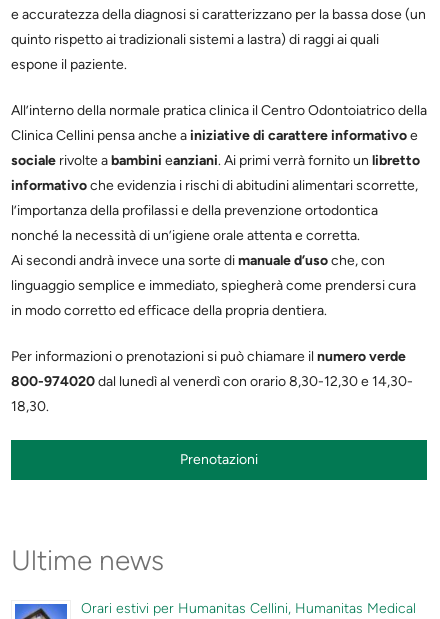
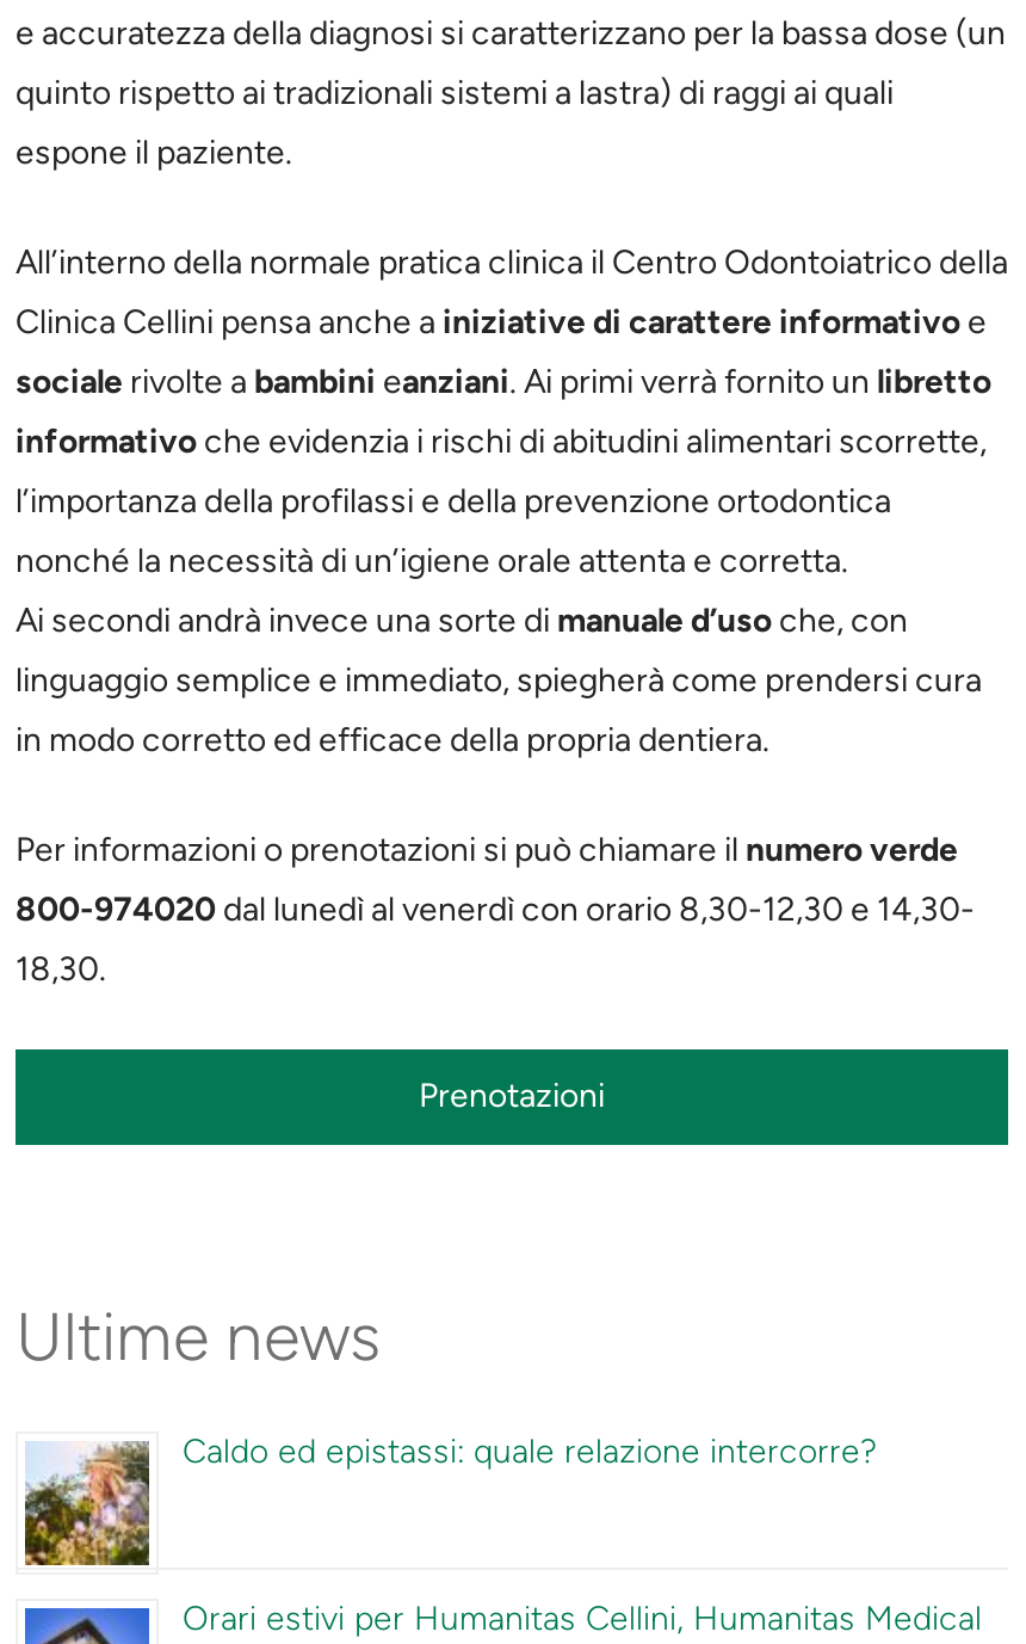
+ [image]
+ Caldo ed epistassi: quale relazione intercorre?
